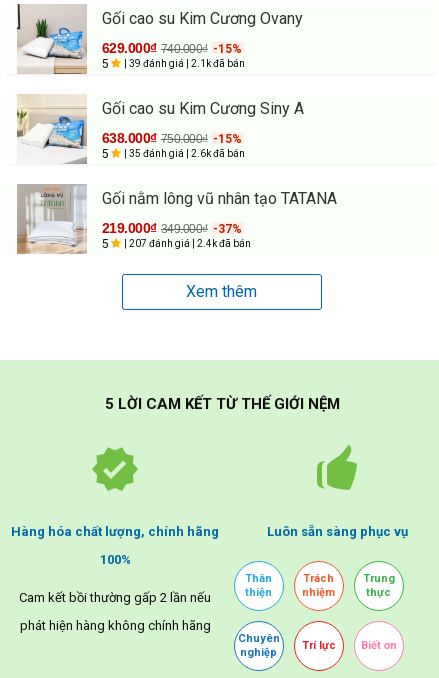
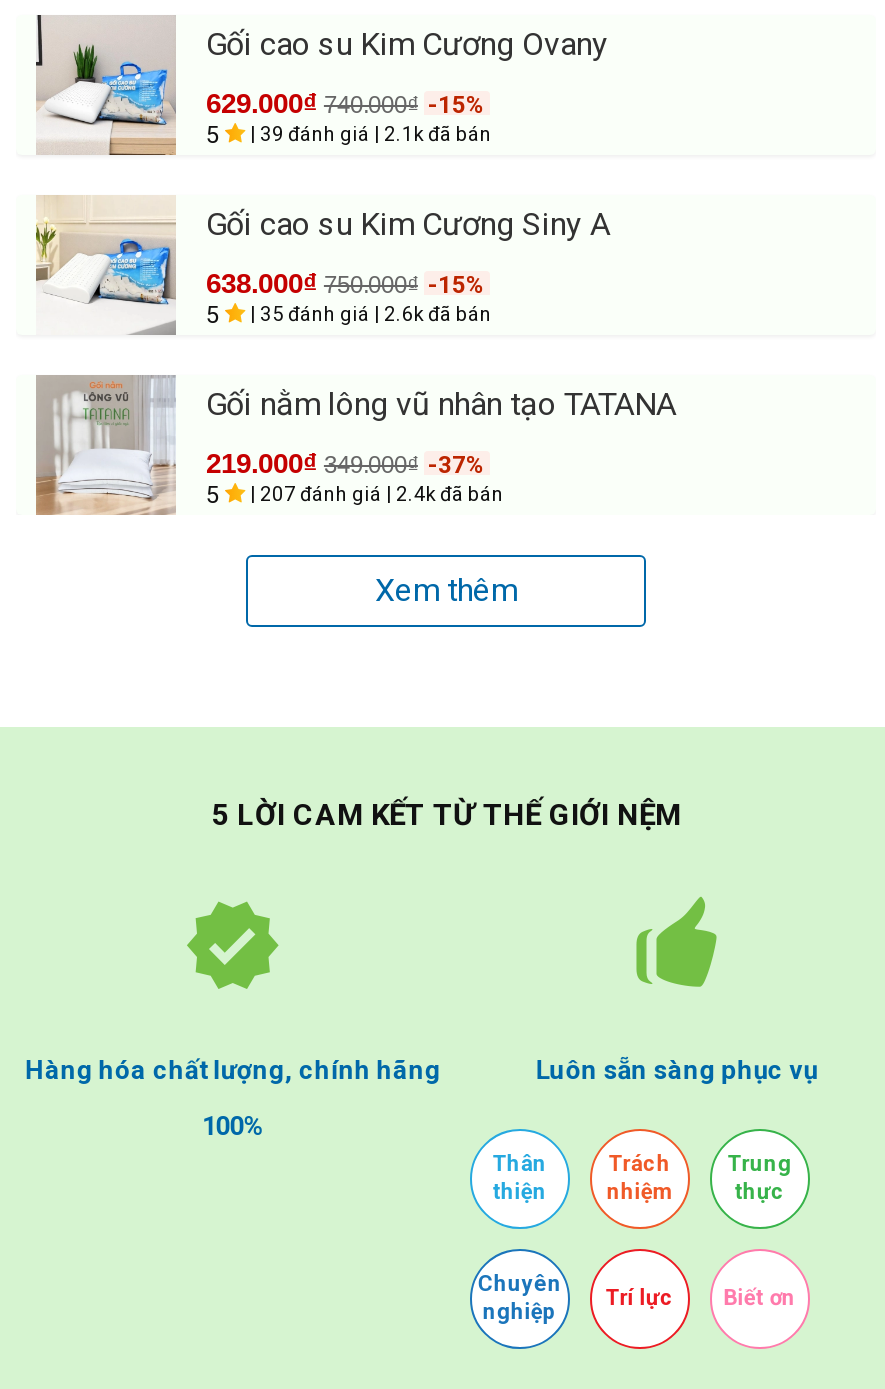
- Cam kết bồi thường gấp 2 lần nếu
- phát hiện hàng không chính hãng
